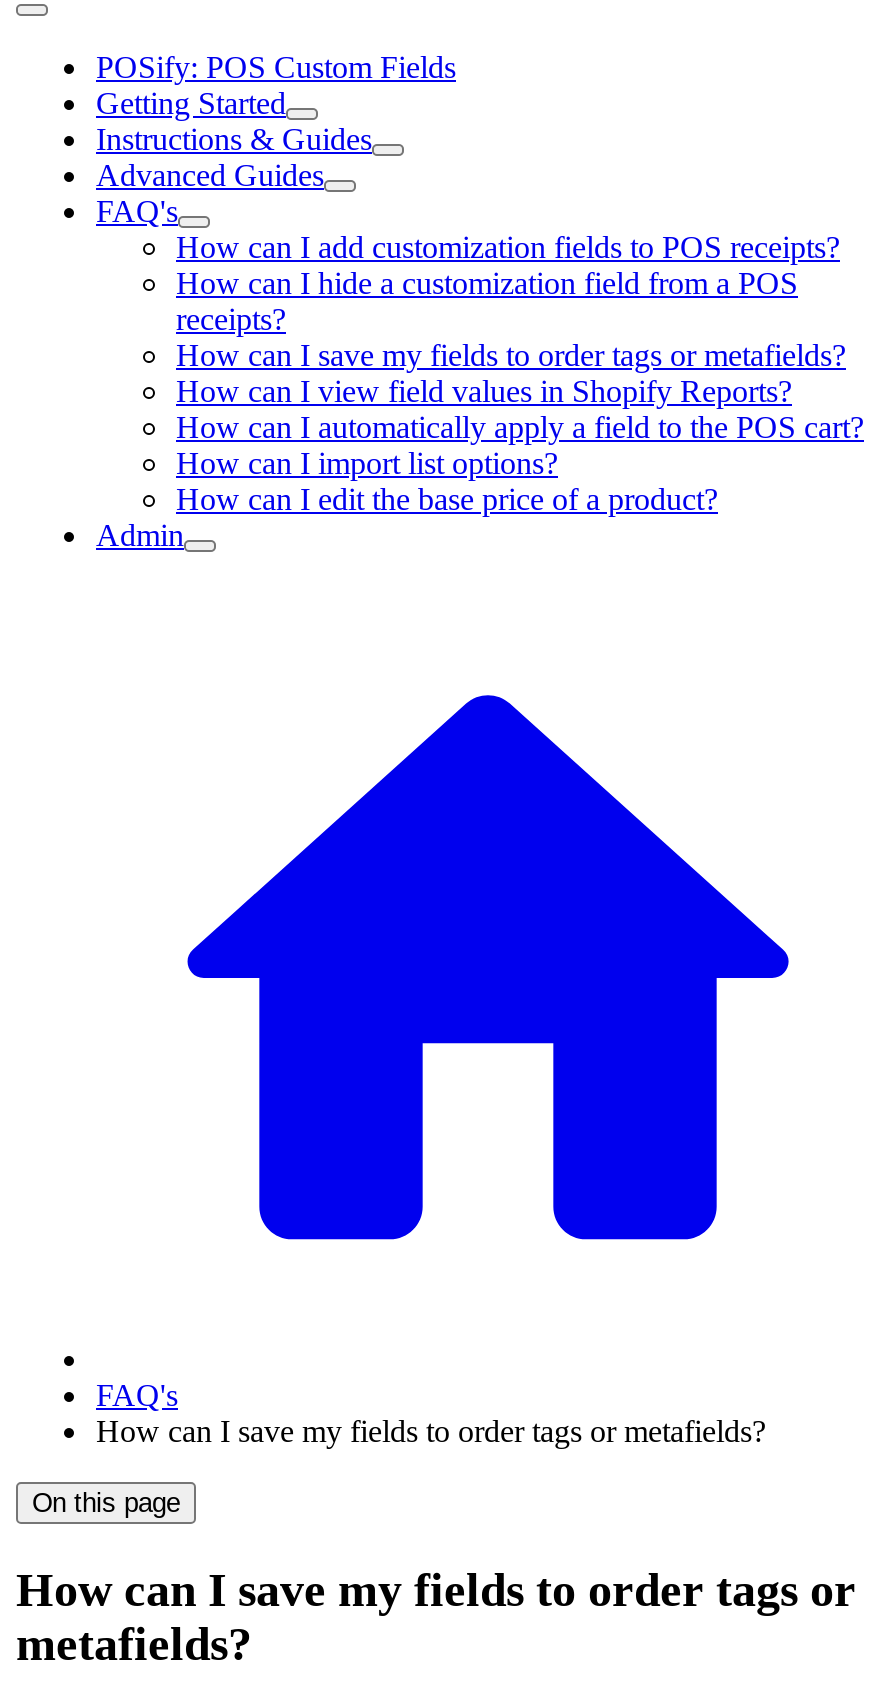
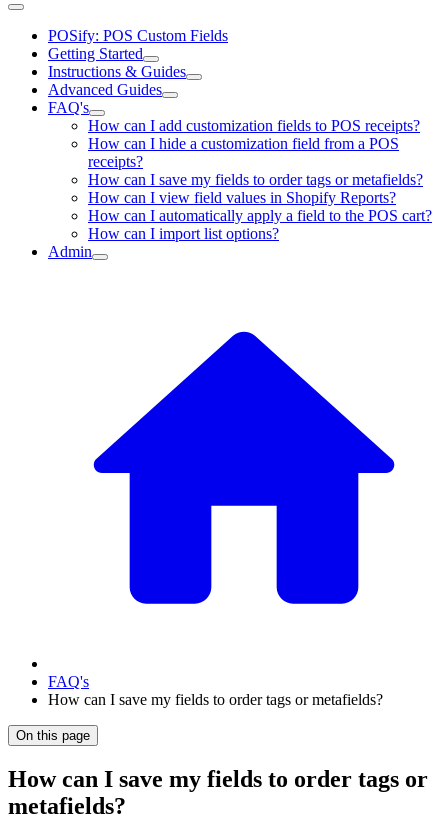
- How can I edit the base price of a product?
